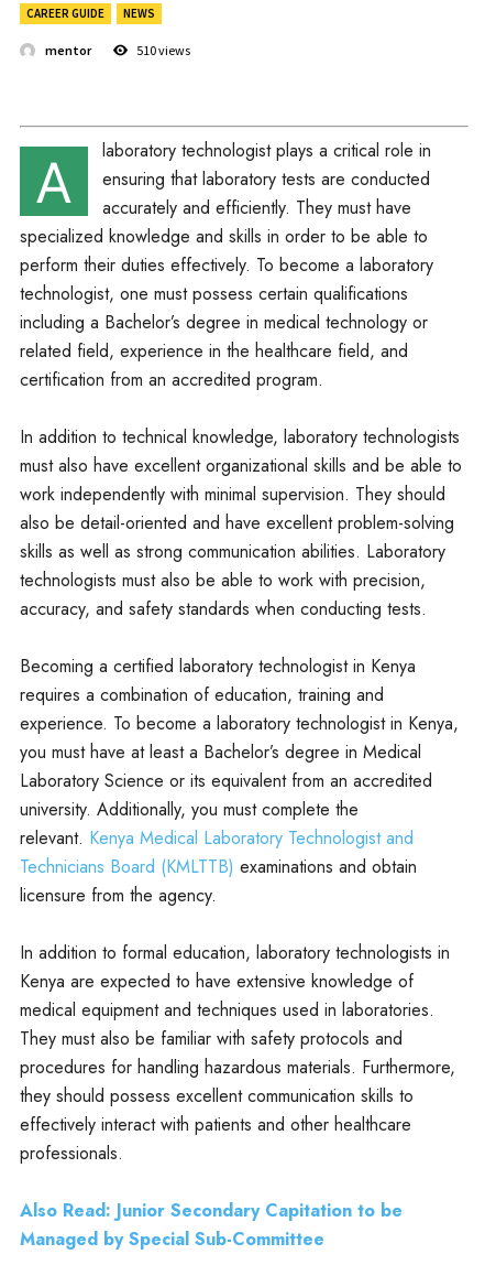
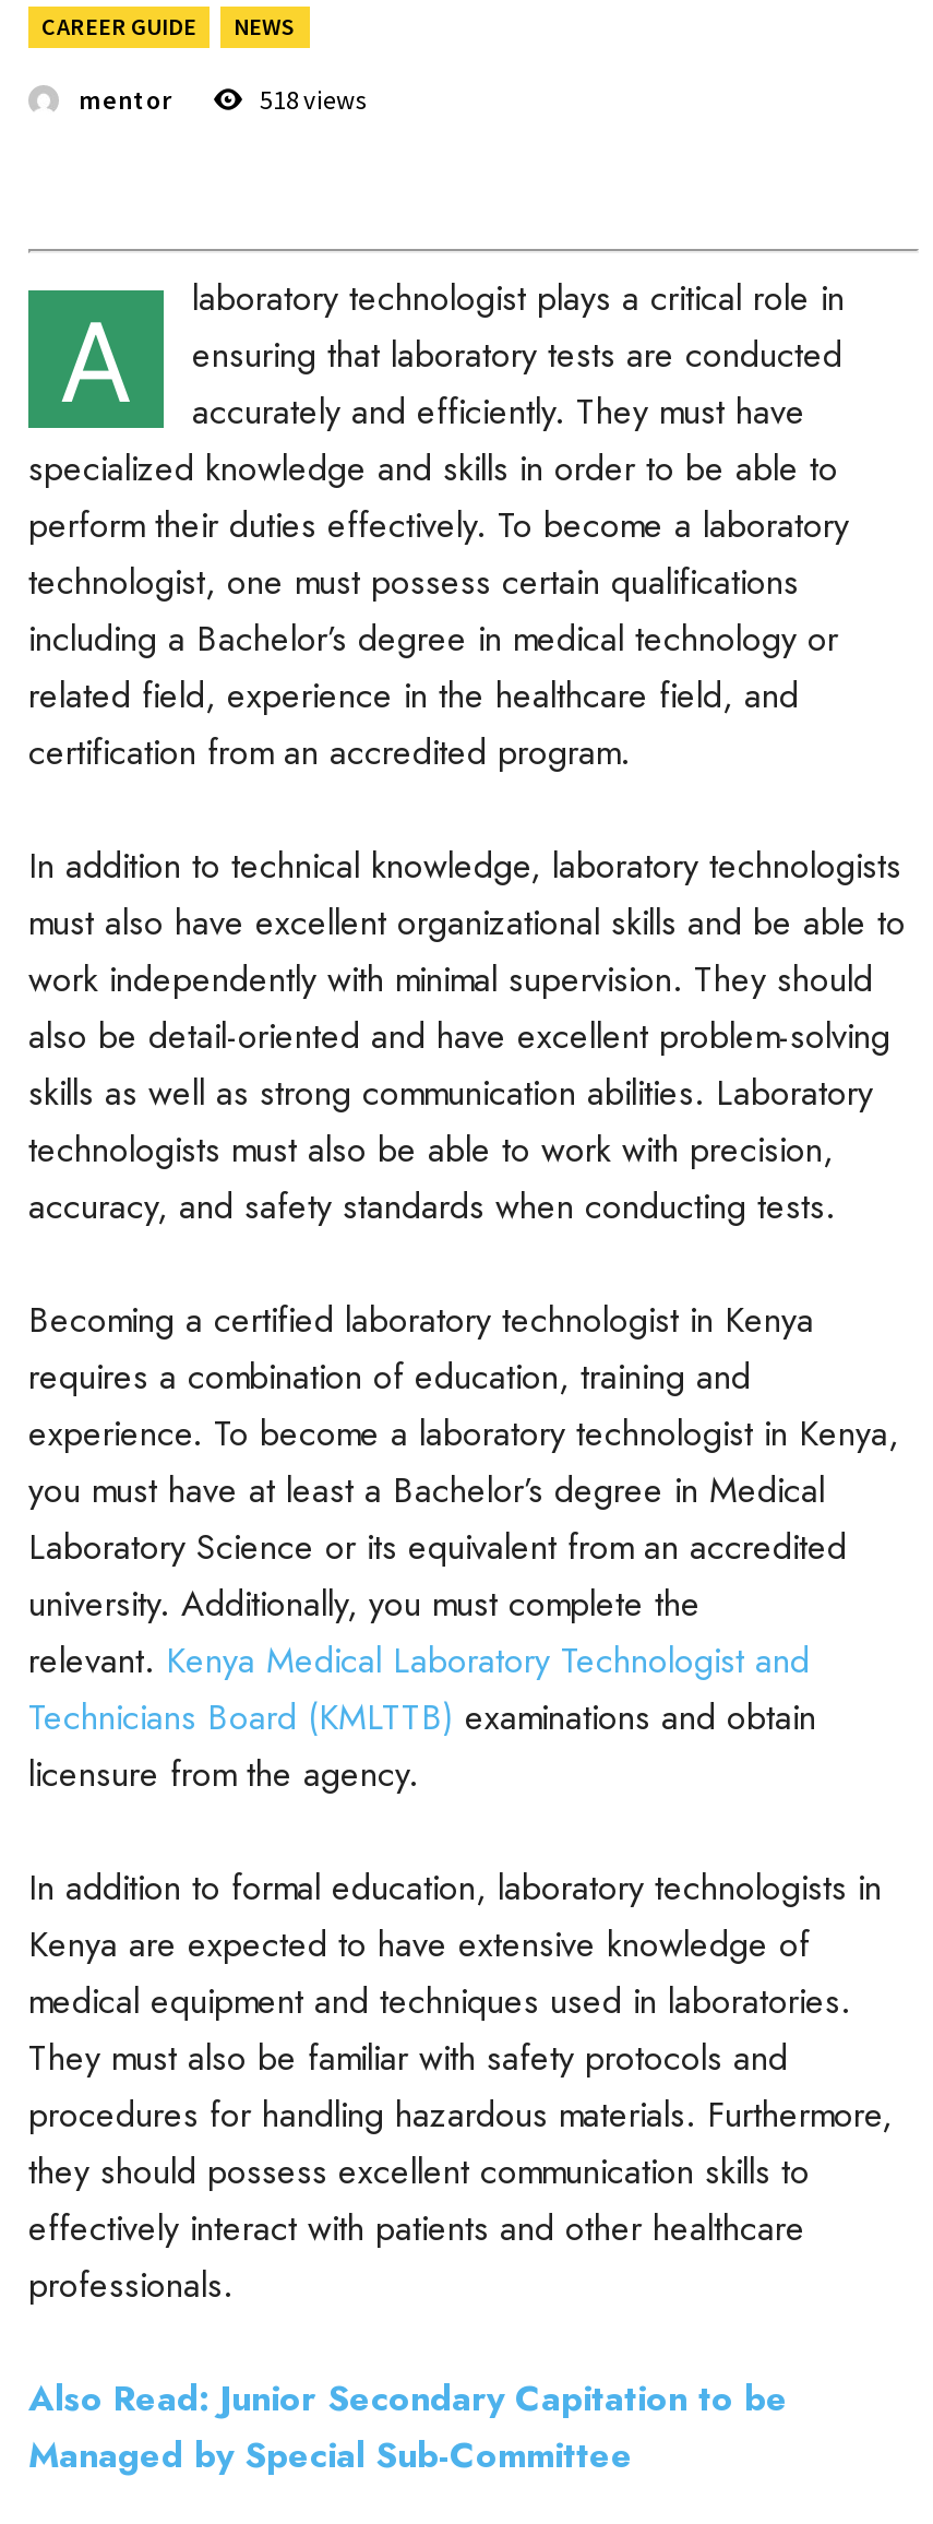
- 510 views
+ 518 views
